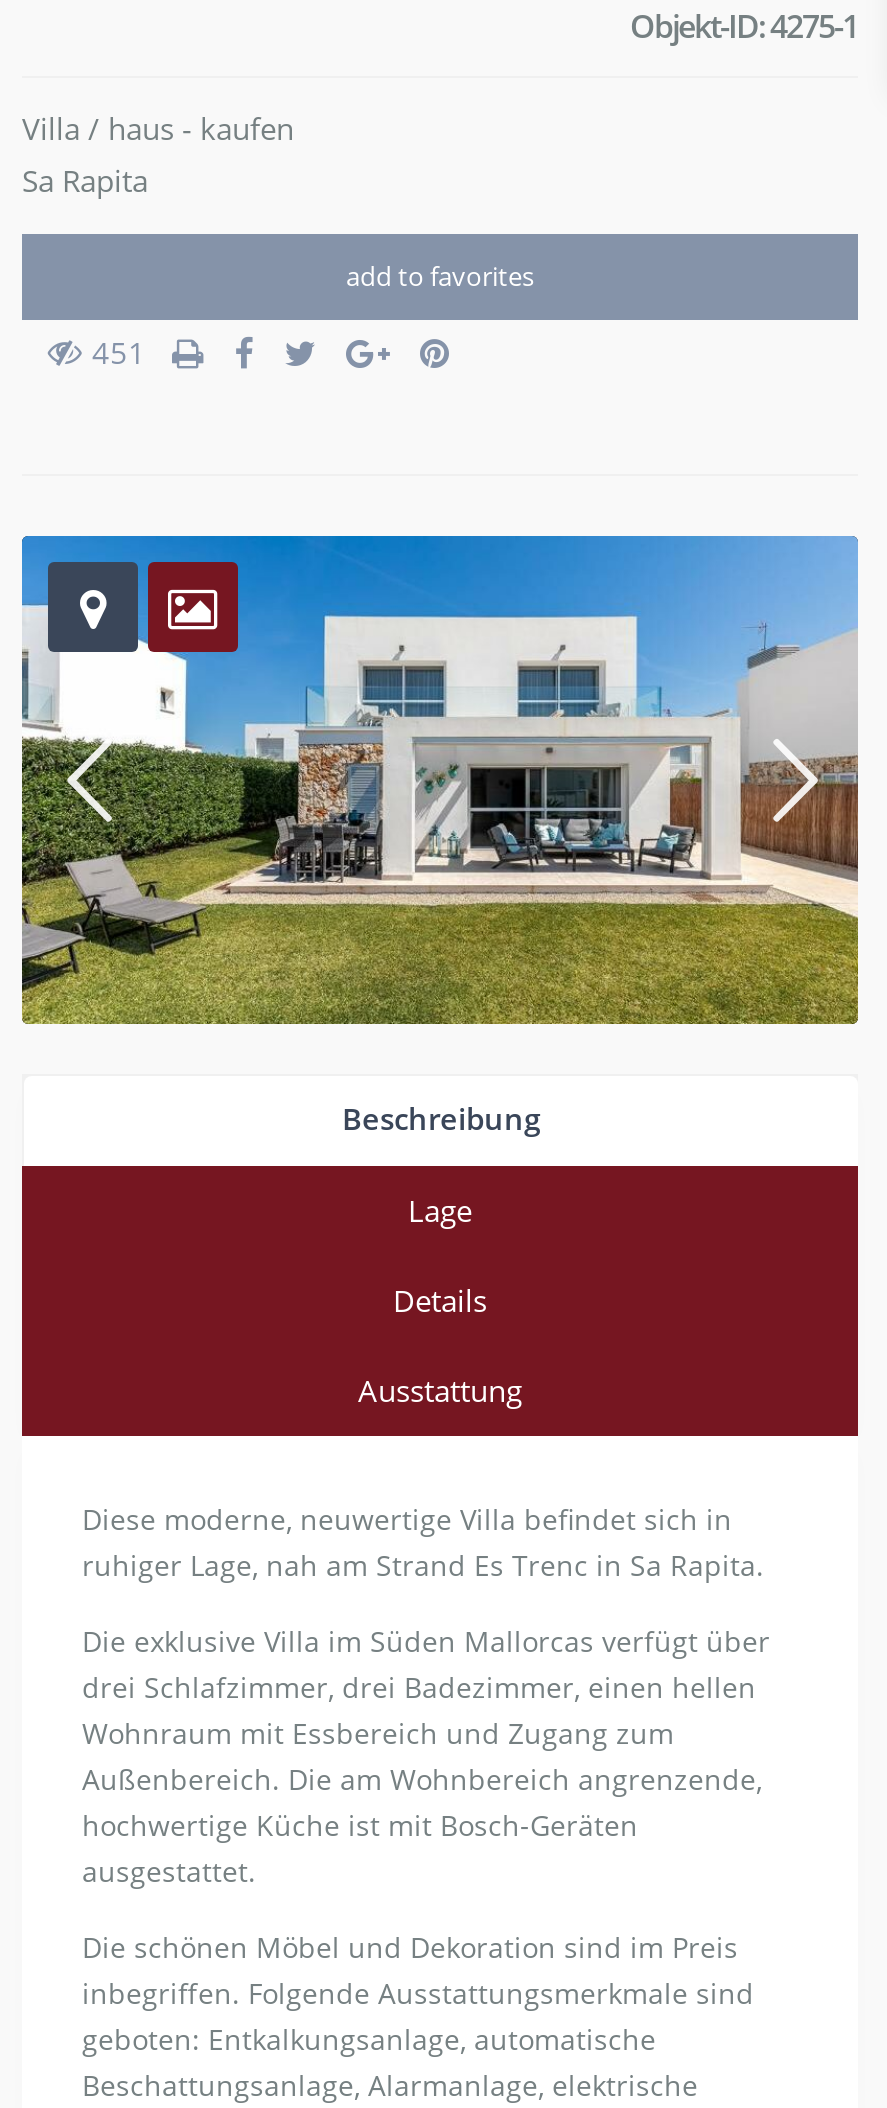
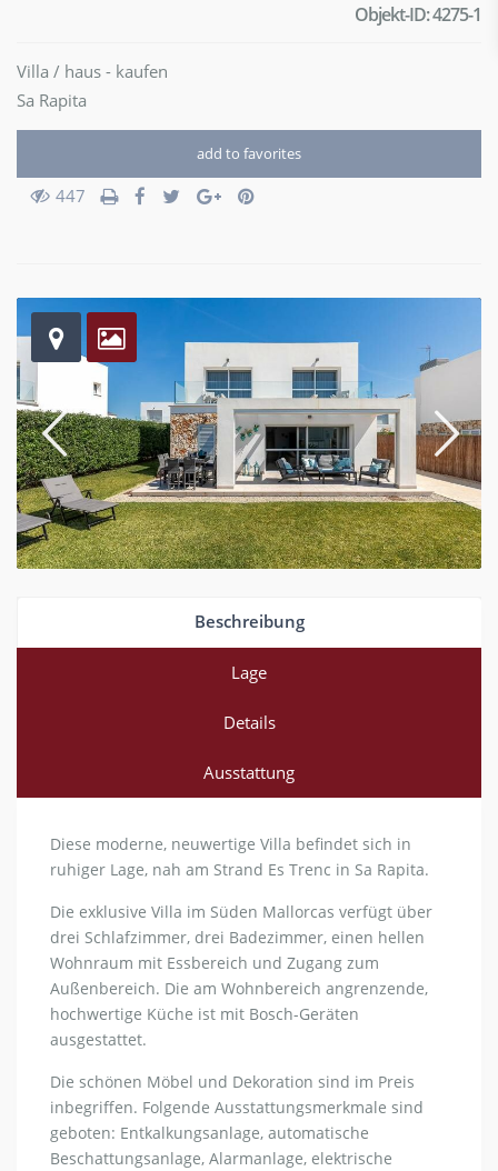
- 451
+ 447
